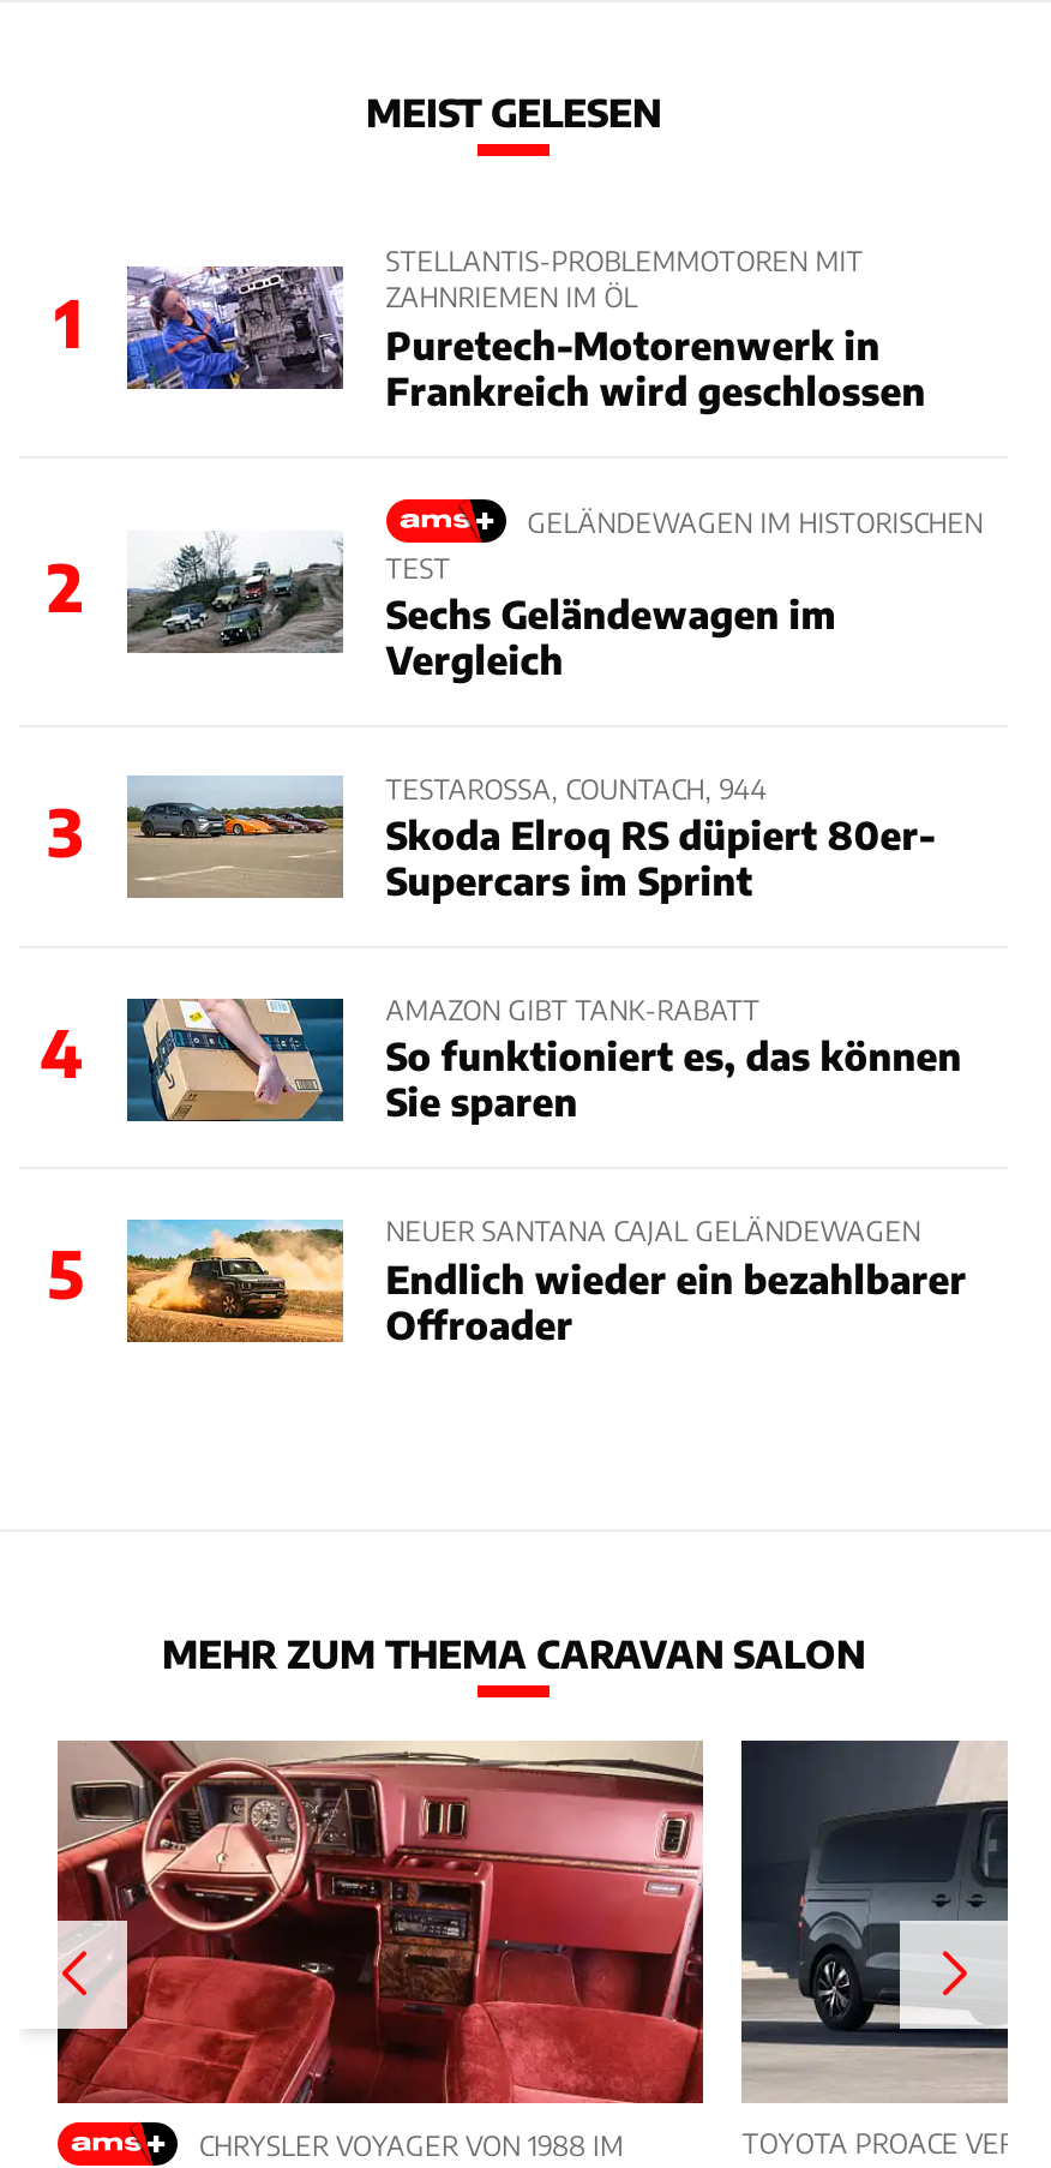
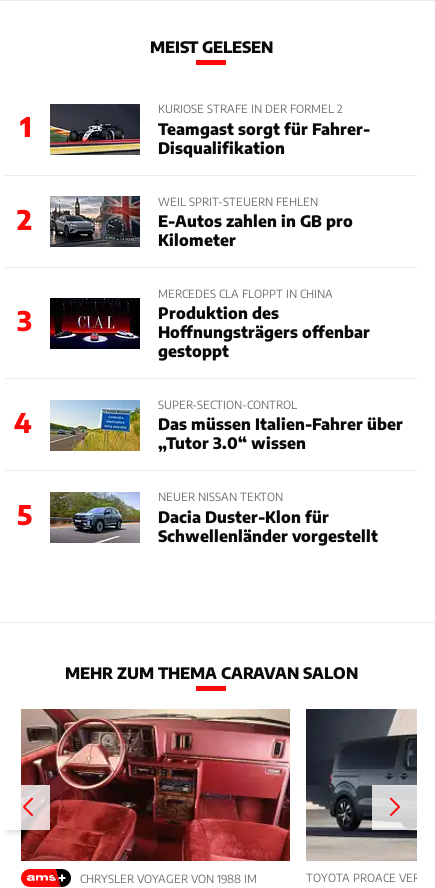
- [image]
- STELLANTIS-PROBLEMMOTOREN MIT
- ZAHNRIEMEN IM ÖL
- Puretech-Motorenwerk in
- Frankreich wird geschlossen
+ [image]
+ KURIOSE STRAFE IN DER FORMEL 2
+ Teamgast sorgt für Fahrer-
+ Disqualifikation

- [image]
- GELÄNDEWAGEN IM HISTORISCHEN
- TEST
- Sechs Geländewagen im
- Vergleich
+ [image]
+ WEIL SPRIT-STEUERN FEHLEN
+ E-Autos zahlen in GB pro
+ Kilometer

- [image]
- TESTAROSSA, COUNTACH, 944
- Skoda Elroq RS düpiert 80er-
- Supercars im Sprint
+ [image]
+ MERCEDES CLA FLOPPT IN CHINA
+ Produktion des
+ Hoffnungsträgers offenbar
+ gestoppt

- [image]
- AMAZON GIBT TANK-RABATT
- So funktioniert es, das können
- Sie sparen
+ [image]
+ SUPER-SECTION-CONTROL
+ Das müssen Italien-Fahrer über
+ „Tutor 3.0“ wissen

- [image]
- NEUER SANTANA CAJAL GELÄNDEWAGEN
- Endlich wieder ein bezahlbarer
- Offroader
+ [image]
+ NEUER NISSAN TEKTON
+ Dacia Duster-Klon für
+ Schwellenländer vorgestellt
